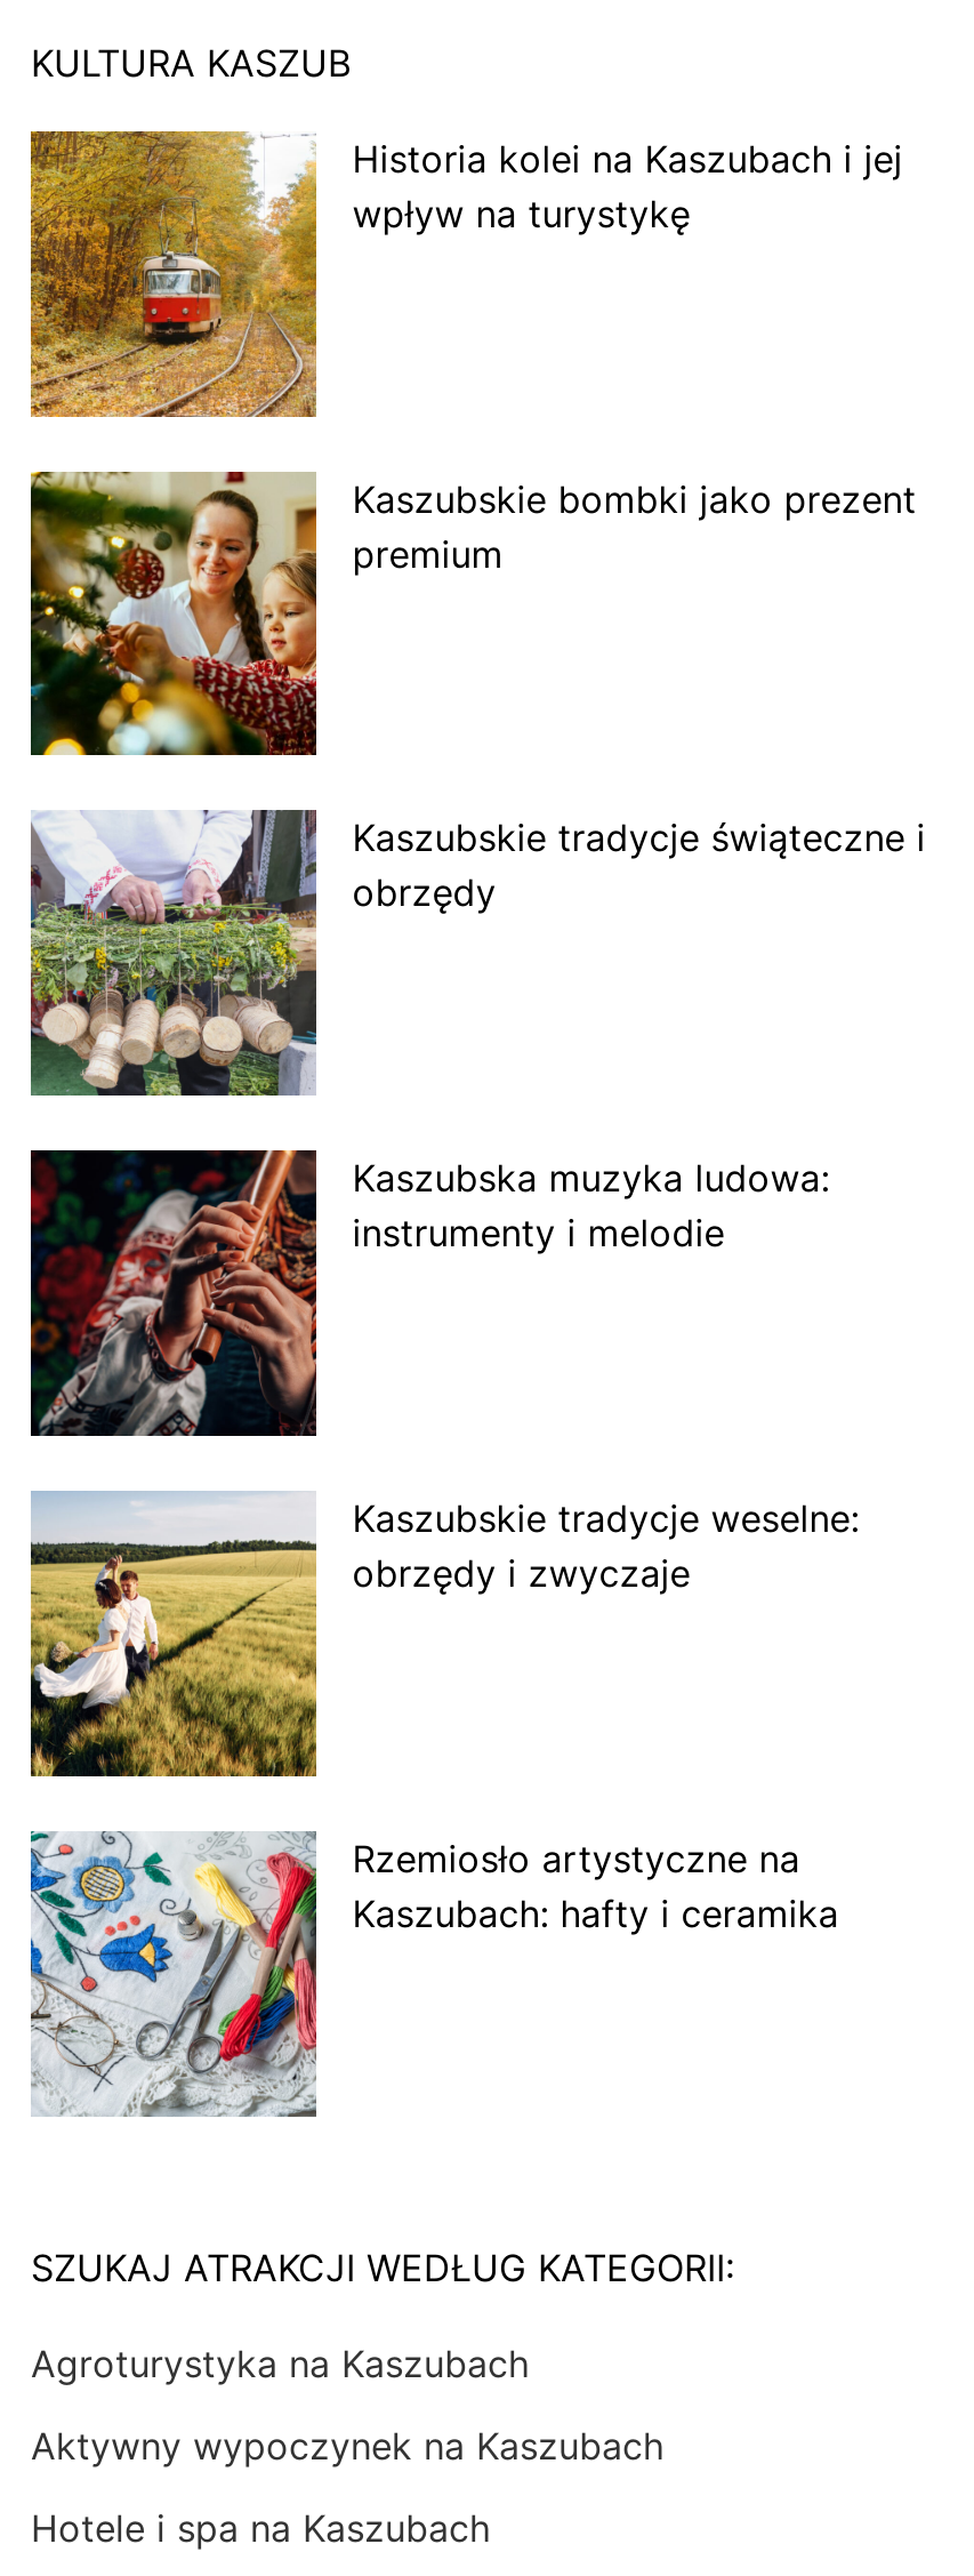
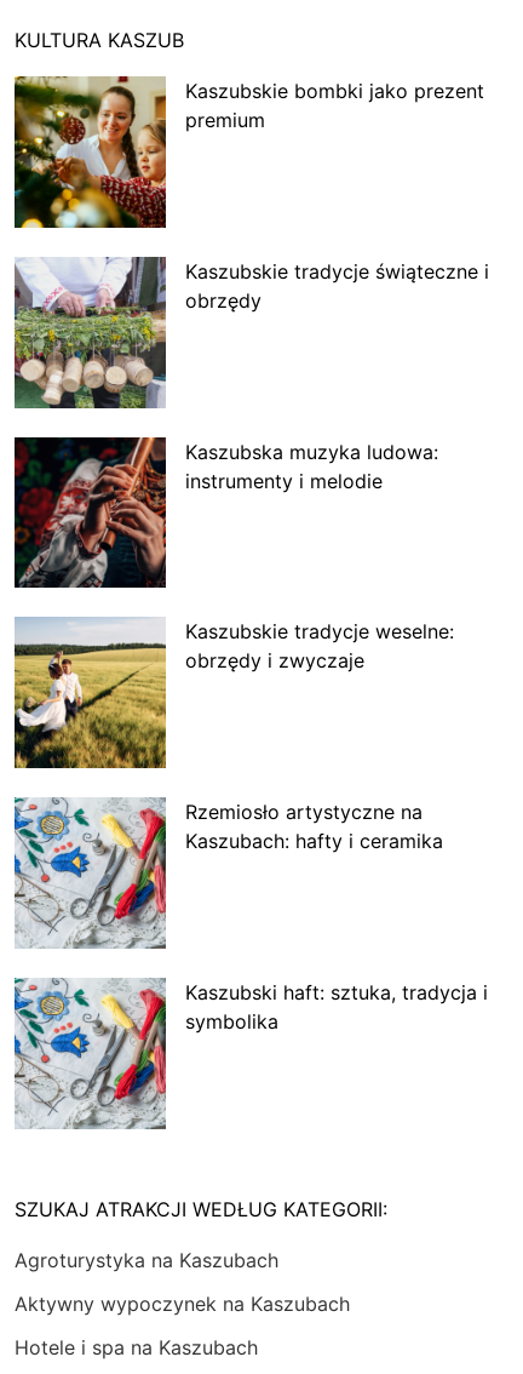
- [image]
- Historia kolei na Kaszubach i jej
- wpływ na turystykę

moved up: [image] | Kaszubskie bombki jako prezent | premium | ... | Rzemiosło artystyczne na | Kaszubach: hafty i ceramika

moved up: [image]

+ Kaszubski haft: sztuka, tradycja i
+ symbolika
